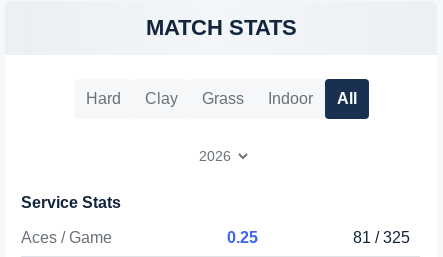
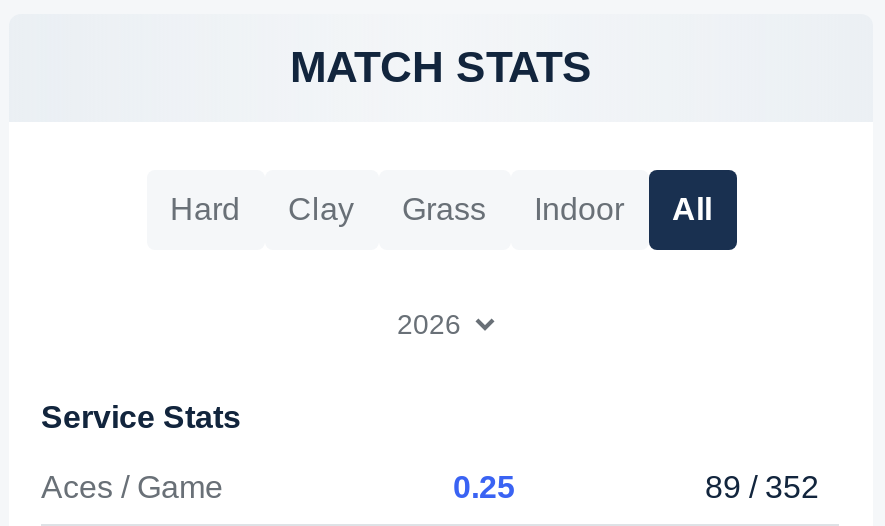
- 81 / 325
+ 89 / 352
